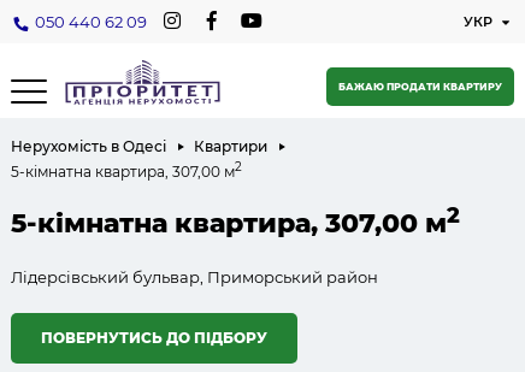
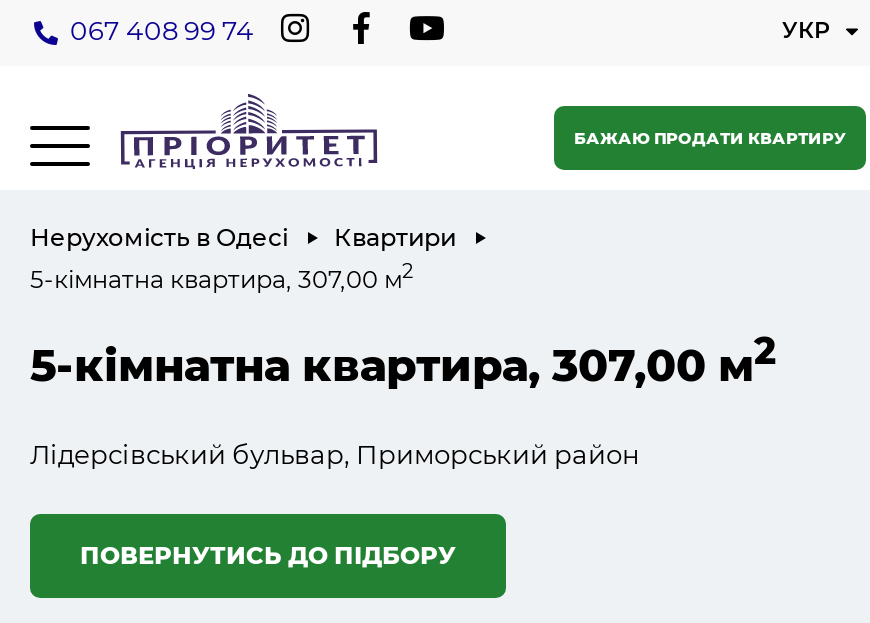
- 050 440 62 09
+ 067 408 99 74
